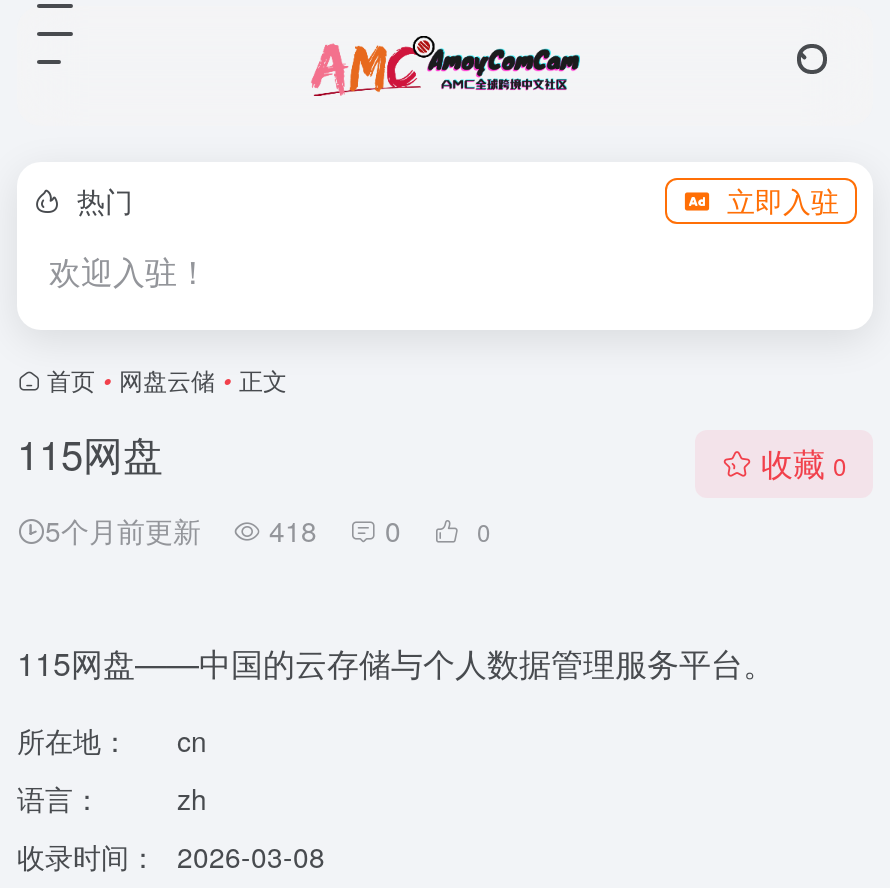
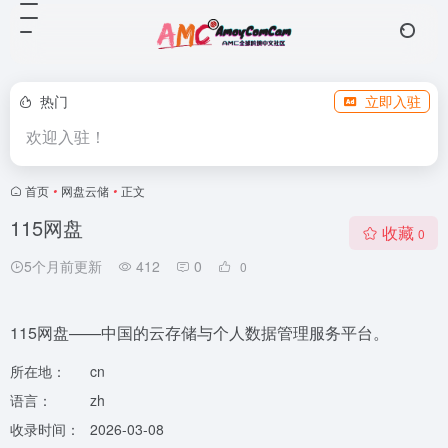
- 5个月前更新 418 0
+ 5个月前更新 412 0
